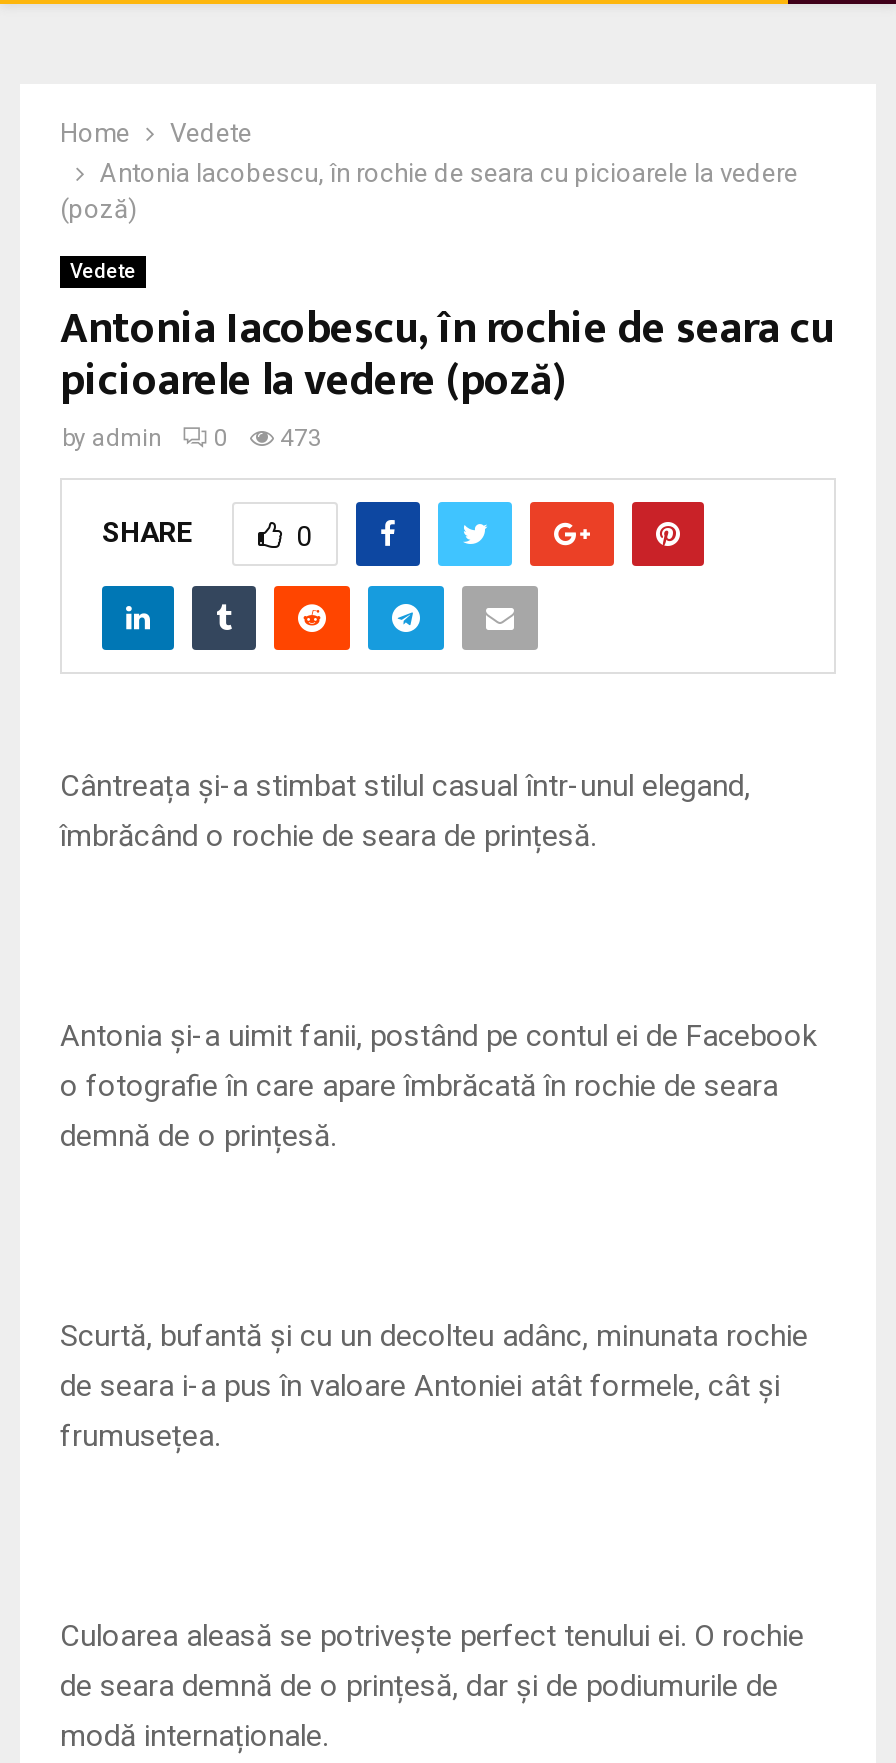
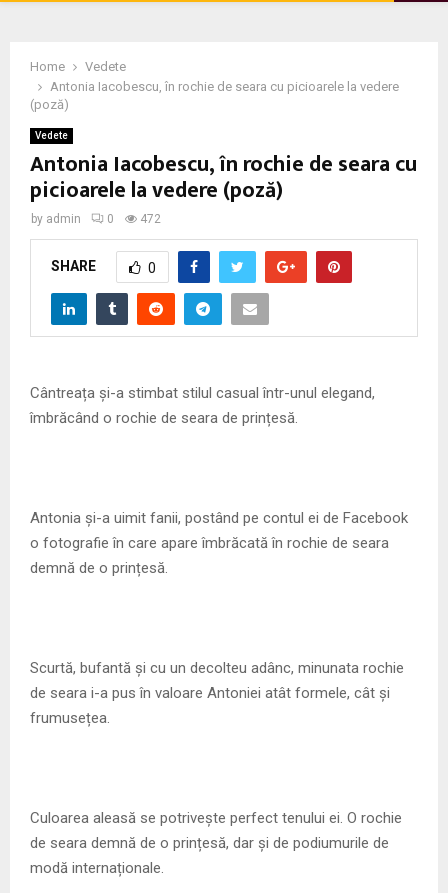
- by admin 0 473
+ by admin 0 472
